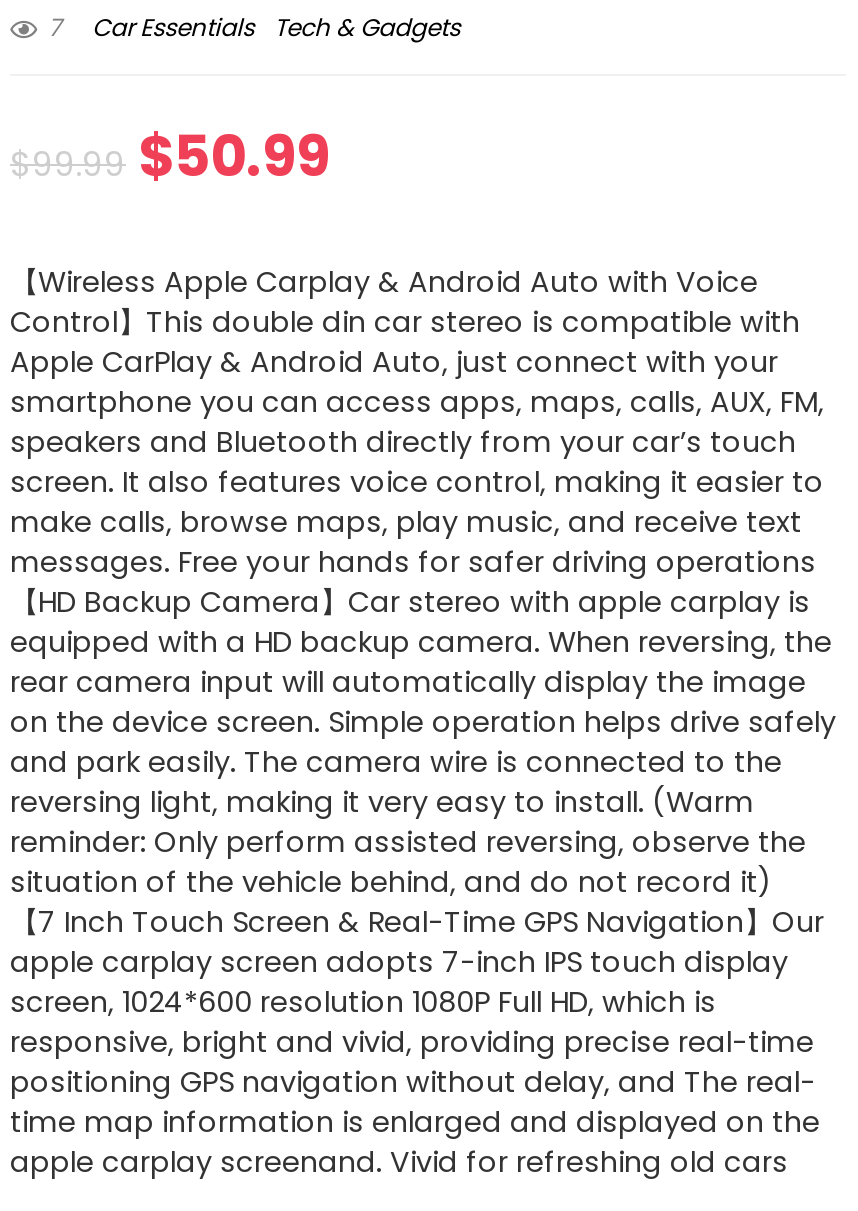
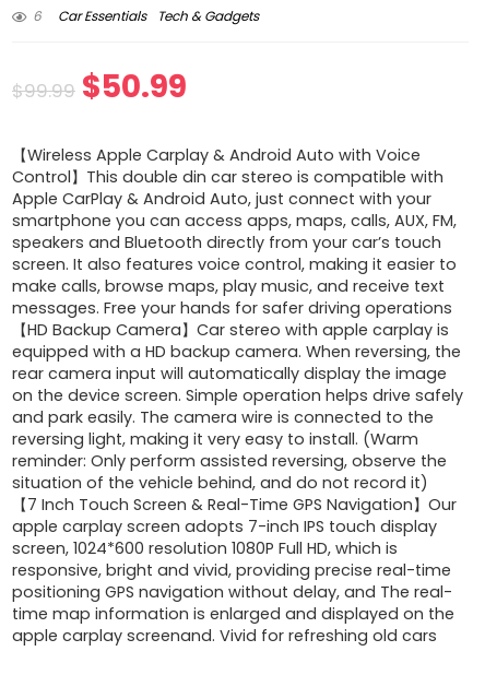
- 7 Car Essentials Tech & Gadgets
+ 6 Car Essentials Tech & Gadgets
